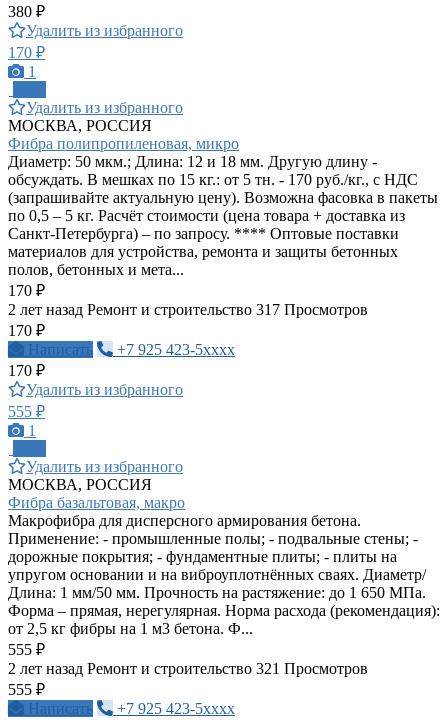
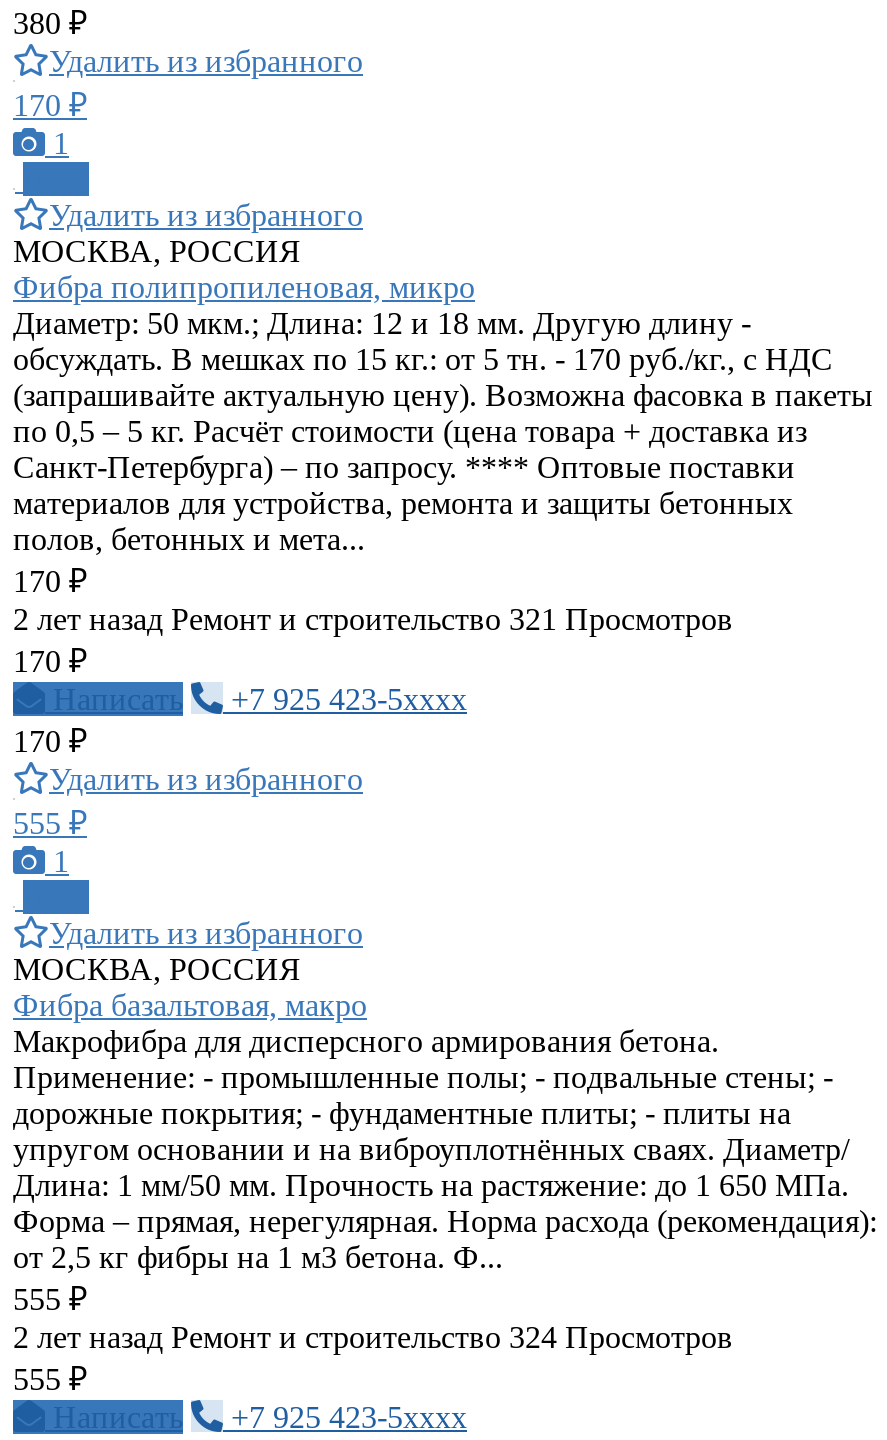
- 2 лет назад Ремонт и строительство 317 Просмотров

moved up: 2 лет назад Ремонт и строительство 321 Просмотров

+ 2 лет назад Ремонт и строительство 324 Просмотров
